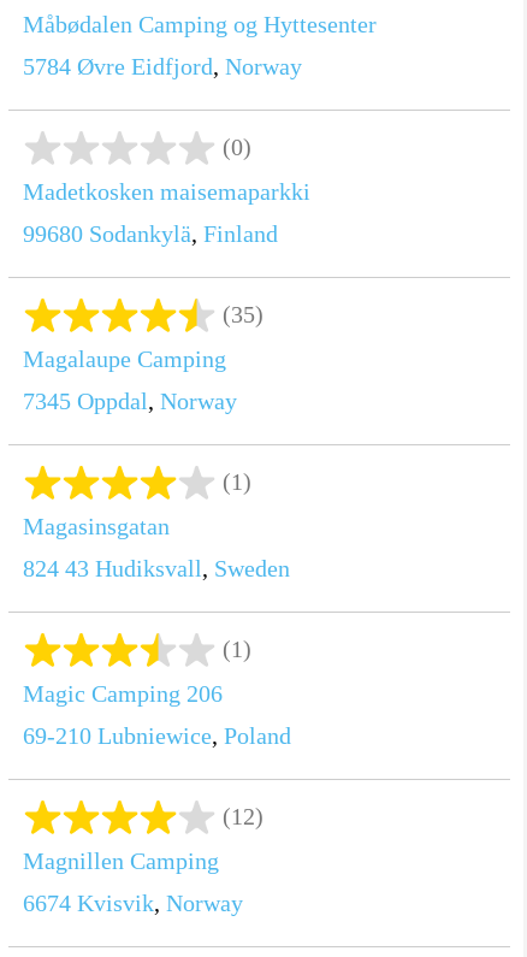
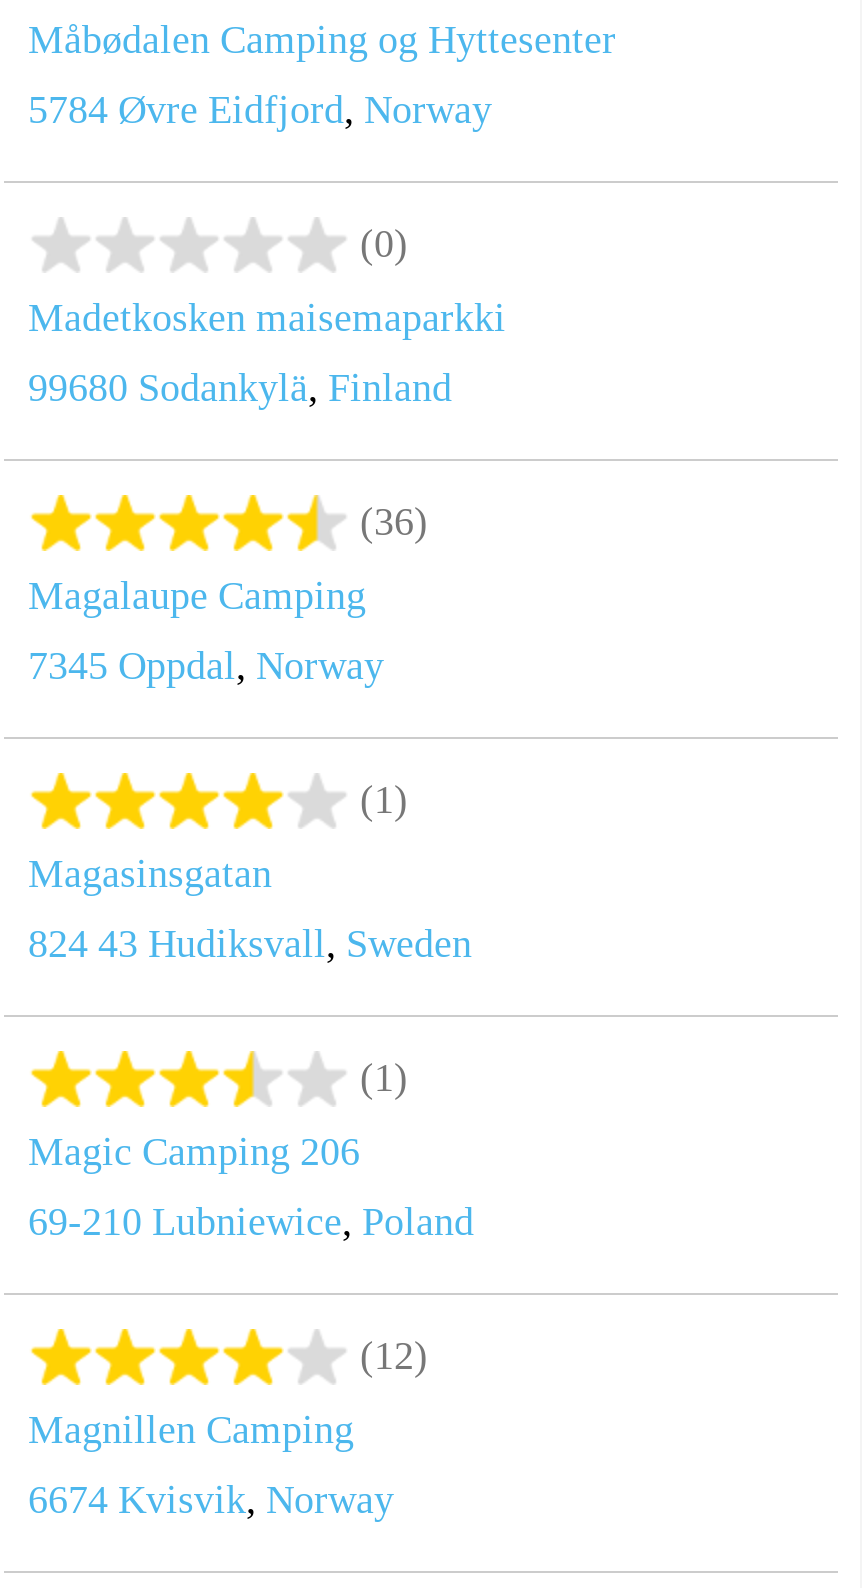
- (35)
+ (36)
